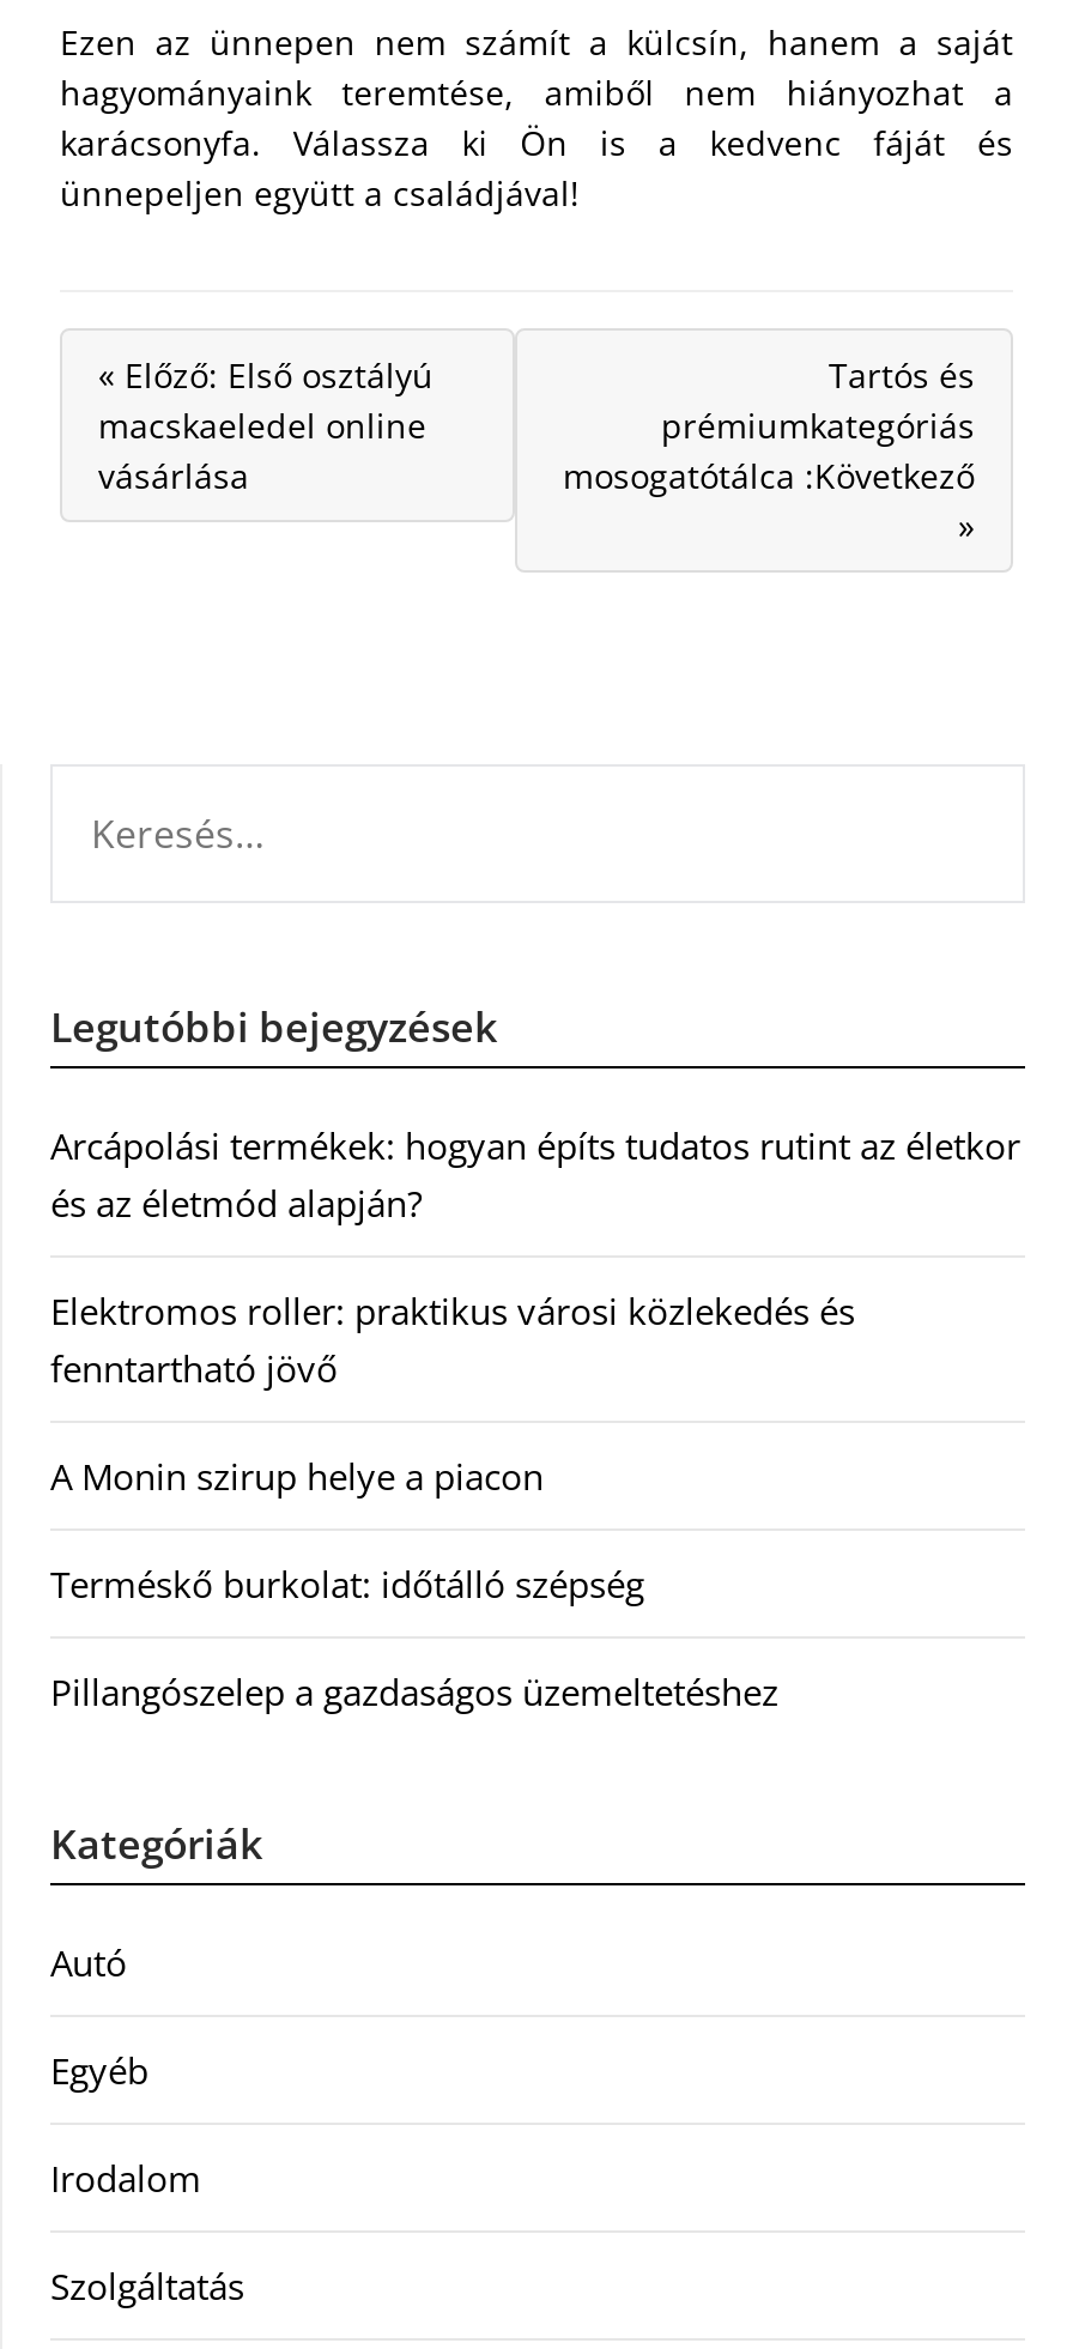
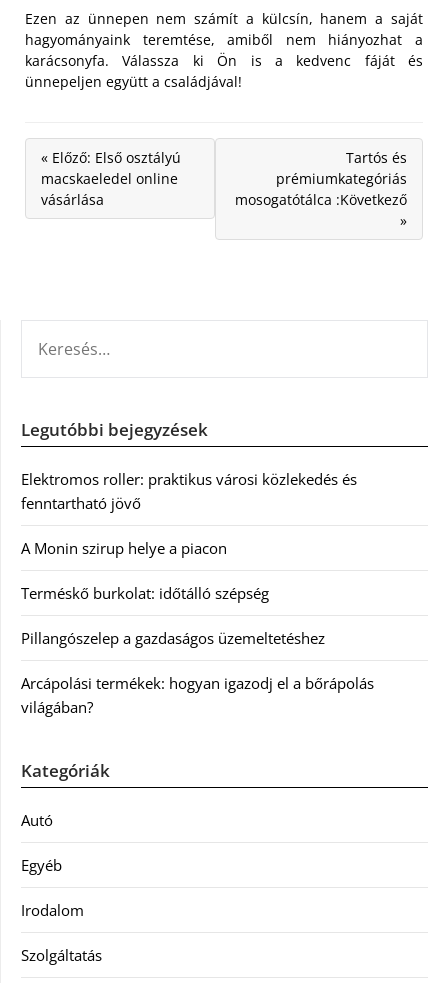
- Arcápolási termékek: hogyan építs tudatos rutint az életkor
- és az életmód alapján?

moved up: Elektromos roller: praktikus városi közlekedés és | fenntartható jövő | A Monin szirup helye a piacon | Terméskő burkolat: időtálló szépség | Pillangószelep a gazdaságos üzemeltetéshez

+ Arcápolási termékek: hogyan igazodj el a bőrápolás
+ világában?
